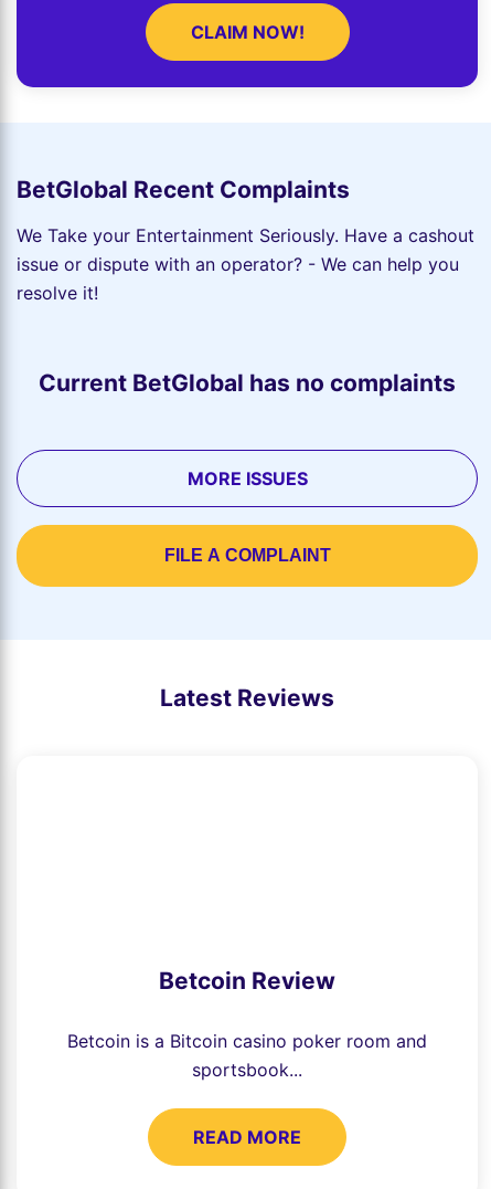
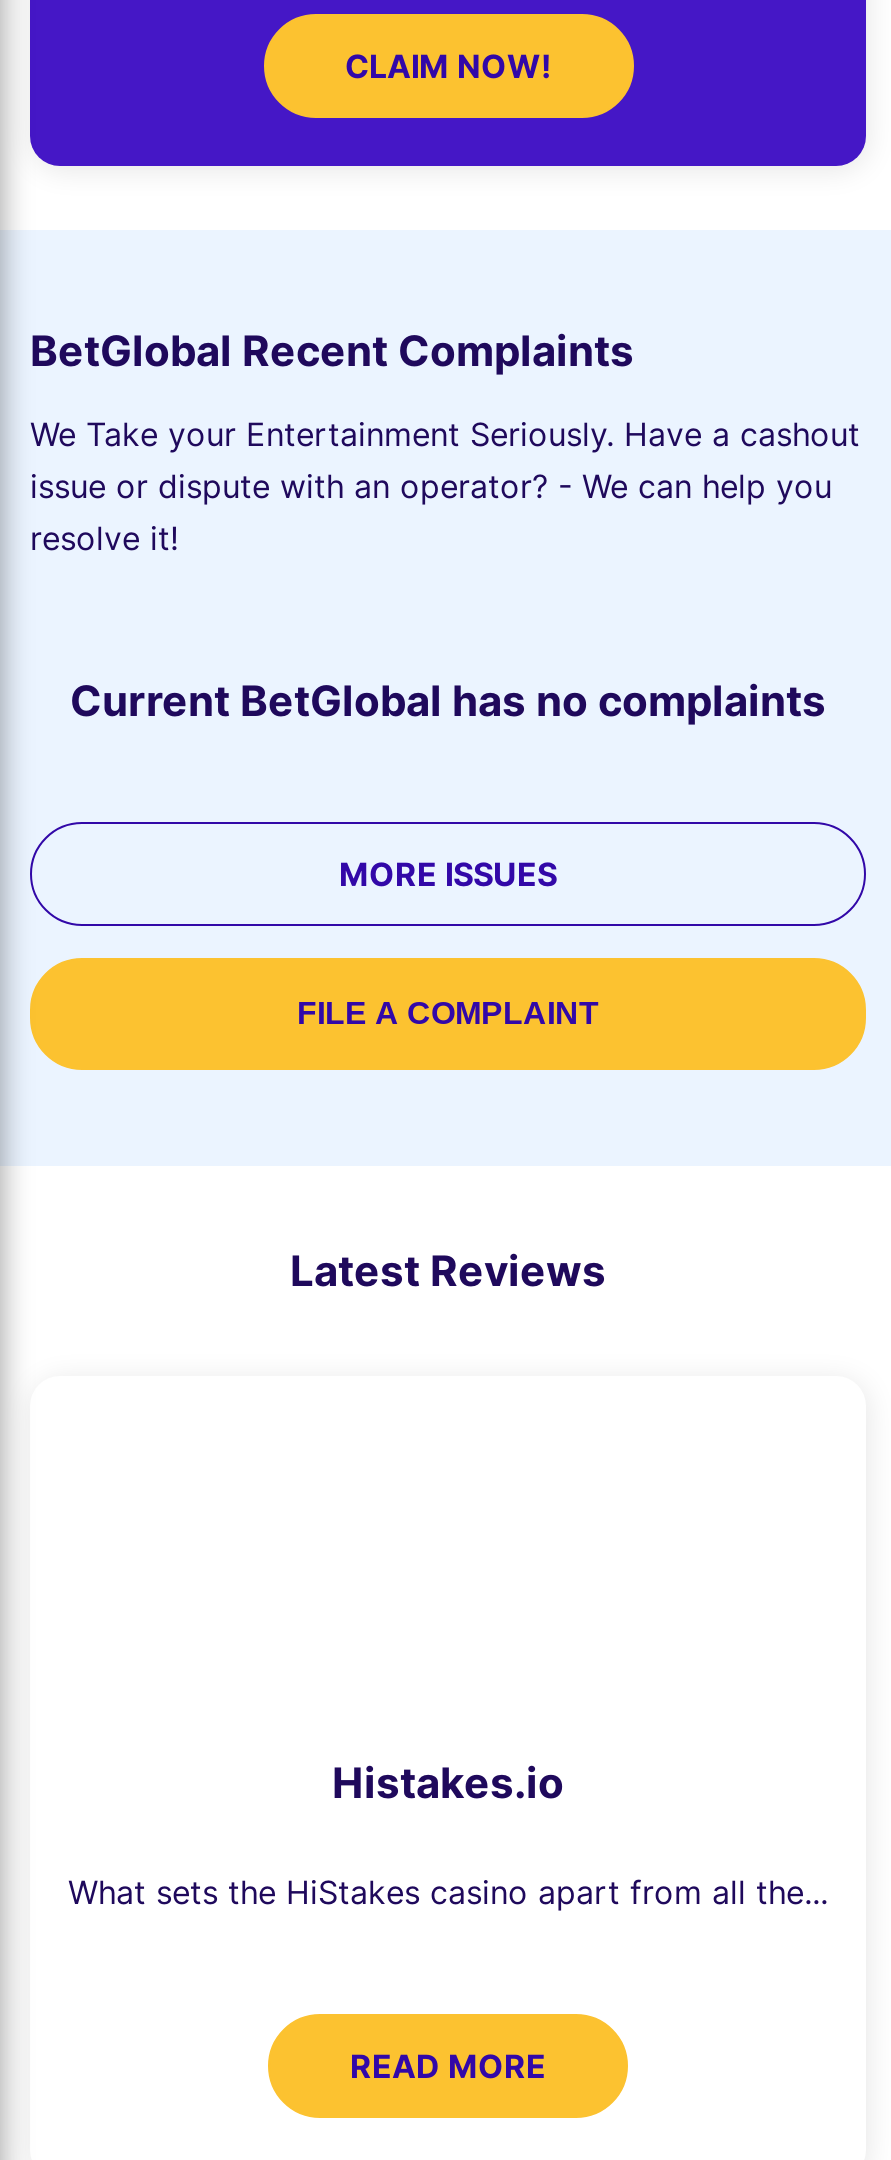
- Betcoin Review
+ Histakes.io

- Betcoin is a Bitcoin casino poker room and
- sportsbook...
+ What sets the HiStakes casino apart from all the...
